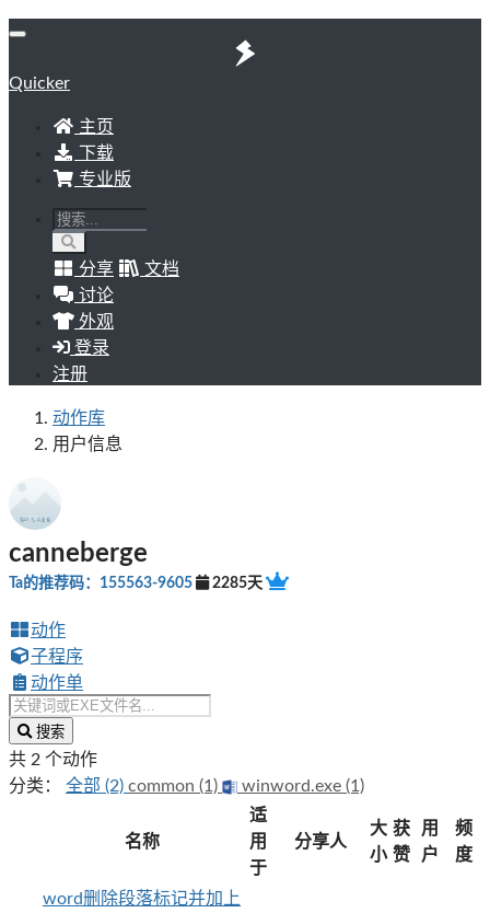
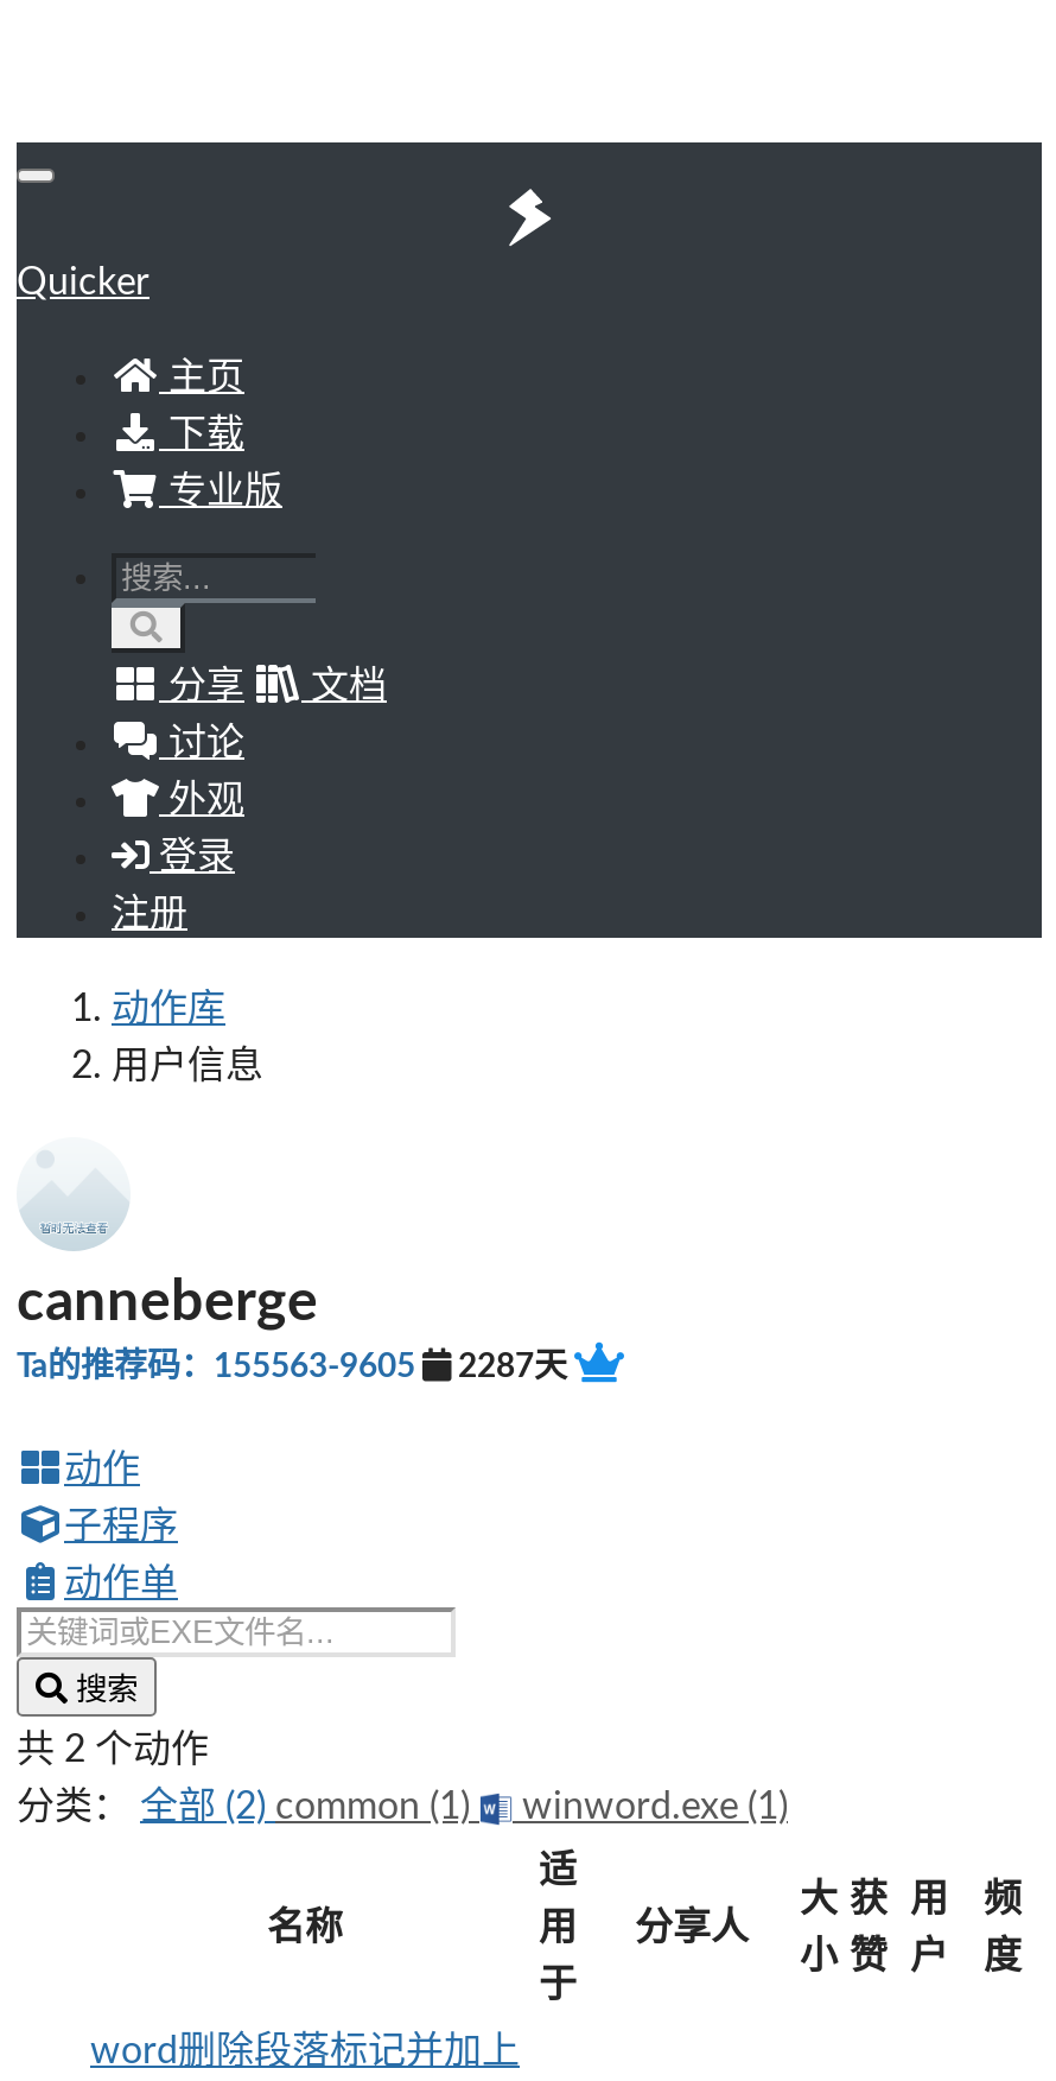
- Ta的推荐码：155563-9605 2285天
+ Ta的推荐码：155563-9605 2287天
